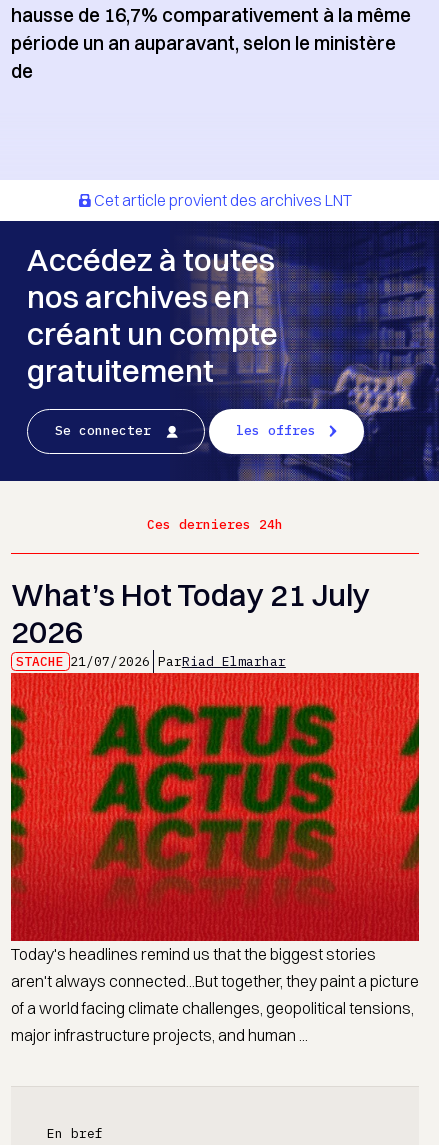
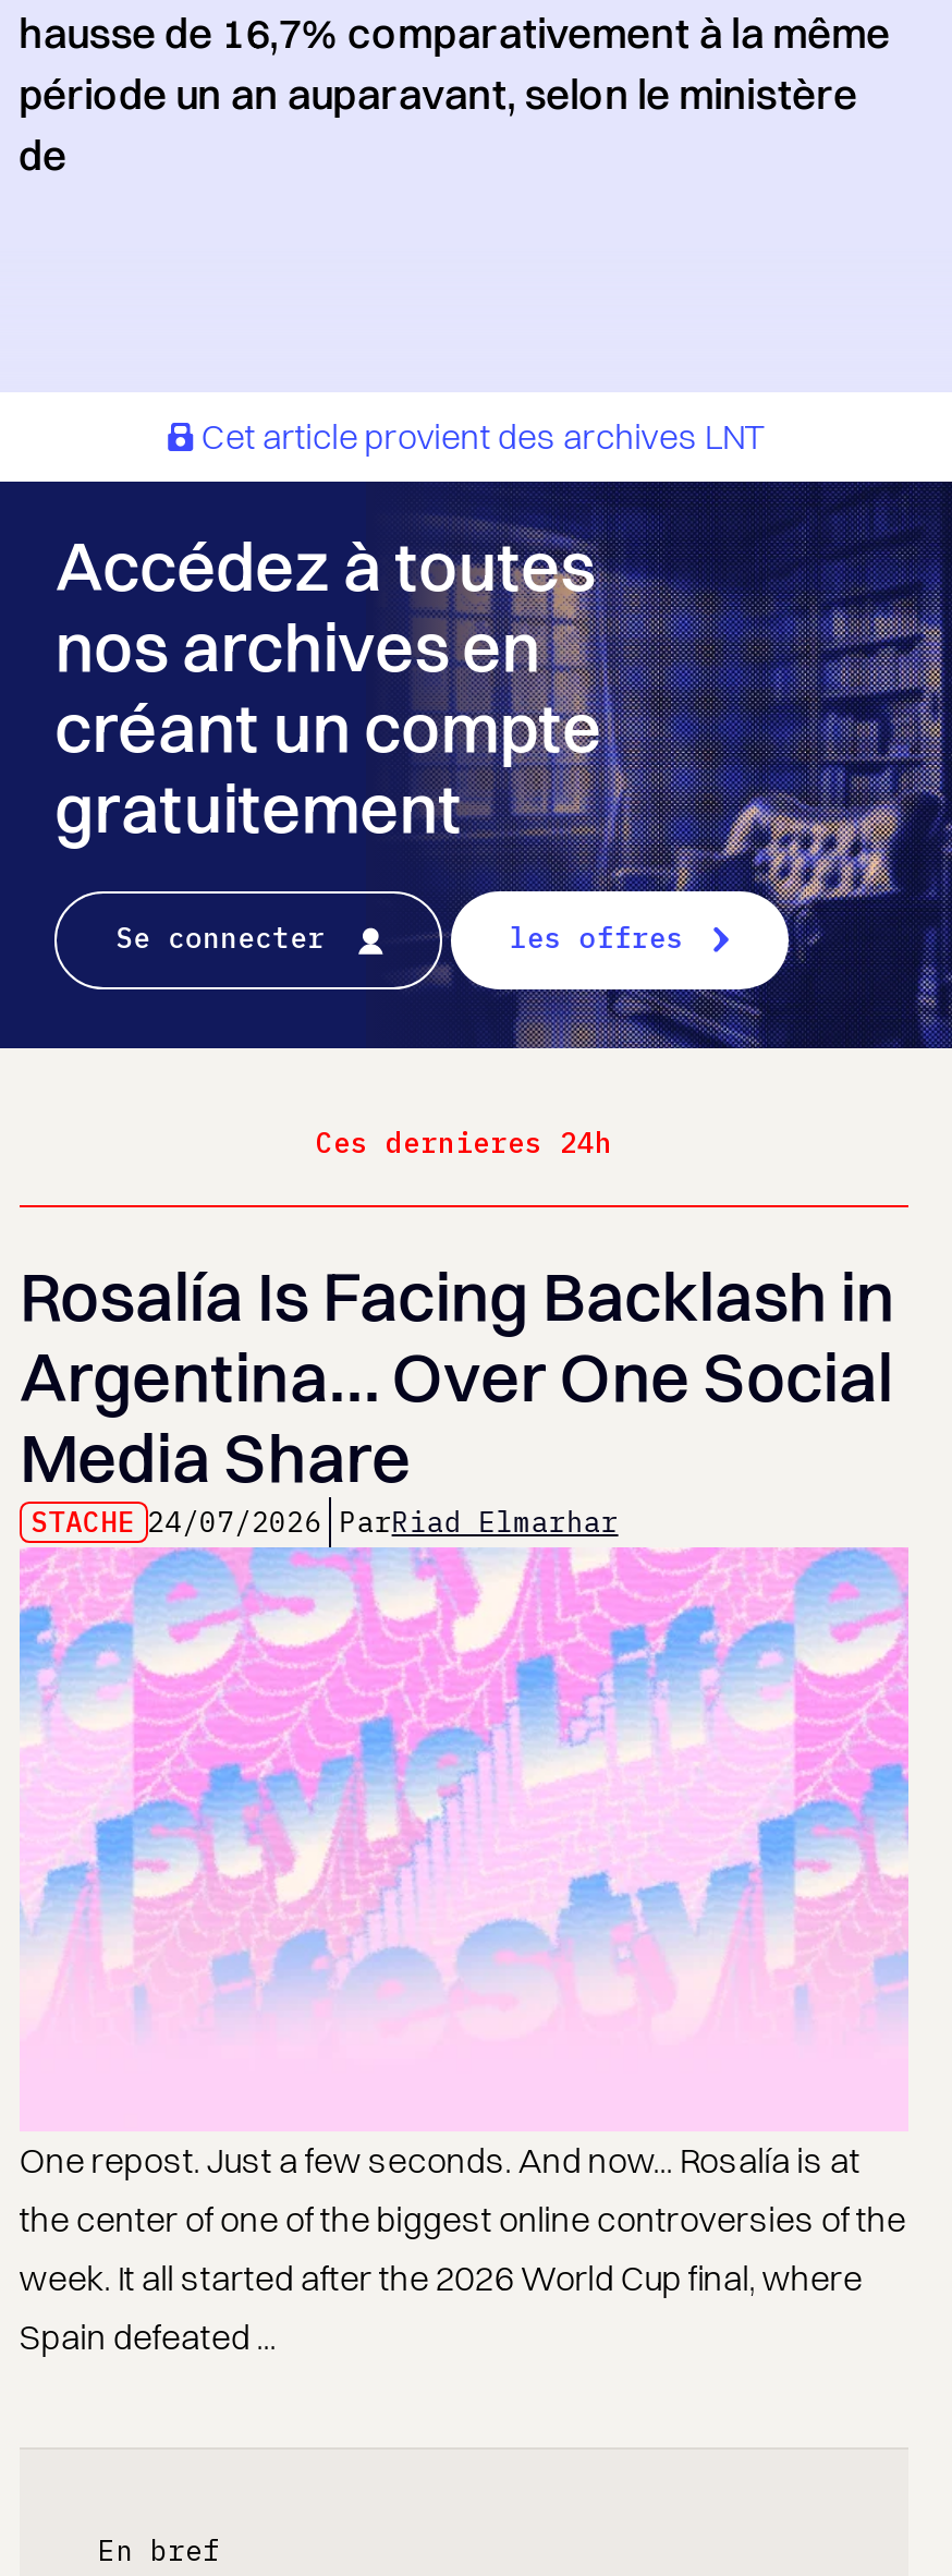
- What’s Hot Today 21 July
- 2026
- STACHE 21/07/2026 ParRiad Elmarhar
+ Rosalía Is Facing Backlash in
+ Argentina… Over One Social
+ Media Share
+ STACHE 24/07/2026 ParRiad Elmarhar

- [image]
- Today's headlines remind us that the biggest stories
- aren't always connected...But together, they paint a picture
- of a world facing climate challenges, geopolitical tensions,
- major infrastructure projects, and human ...
+ [image]
+ One repost. Just a few seconds. And now... Rosalía is at
+ the center of one of the biggest online controversies of the
+ week. It all started after the 2026 World Cup final, where
+ Spain defeated ...
